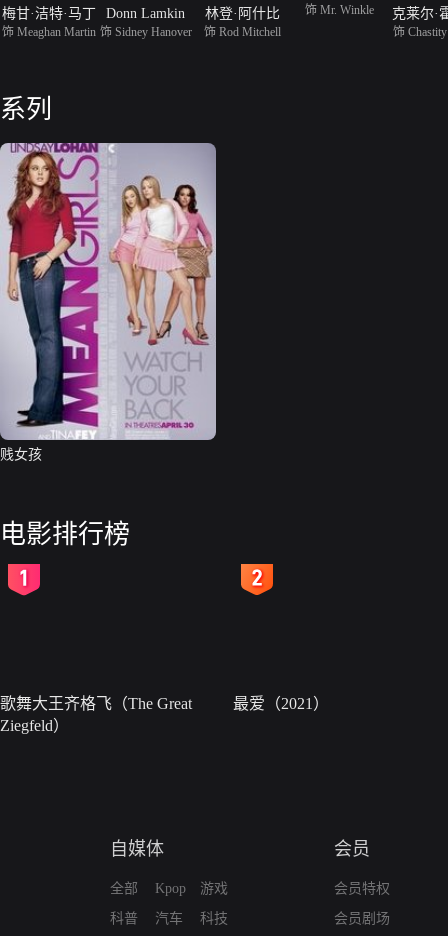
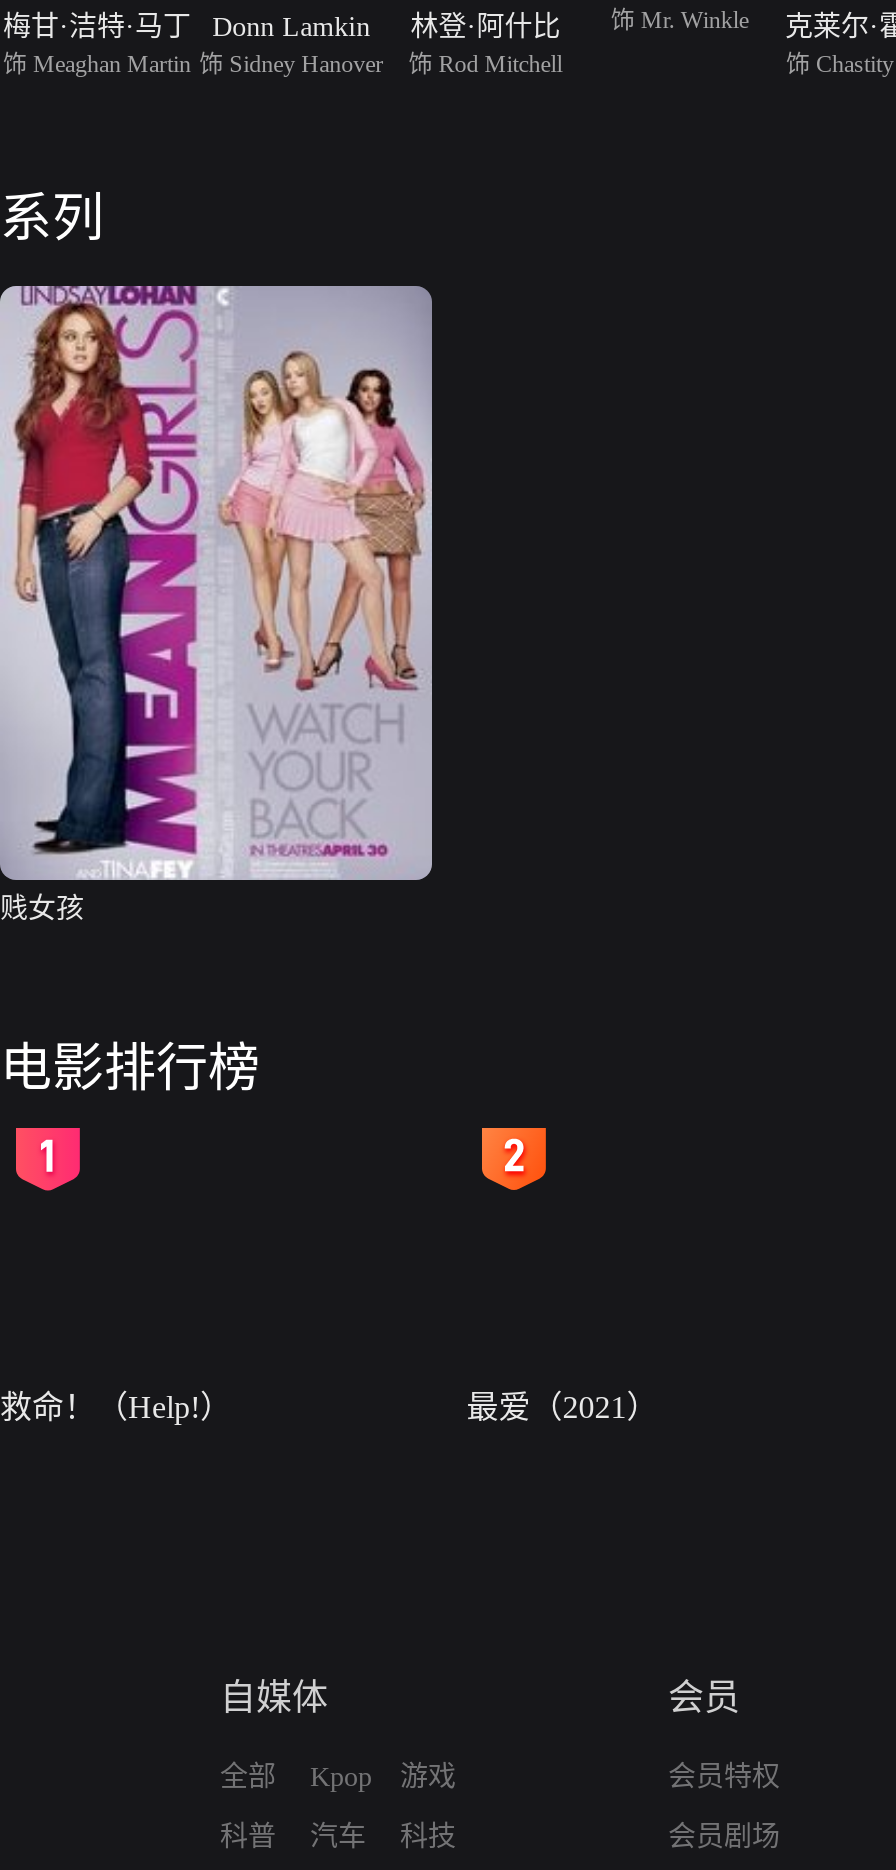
- 歌舞大王齐格飞（The Great
- Ziegfeld）
+ 救命！（Help!）
